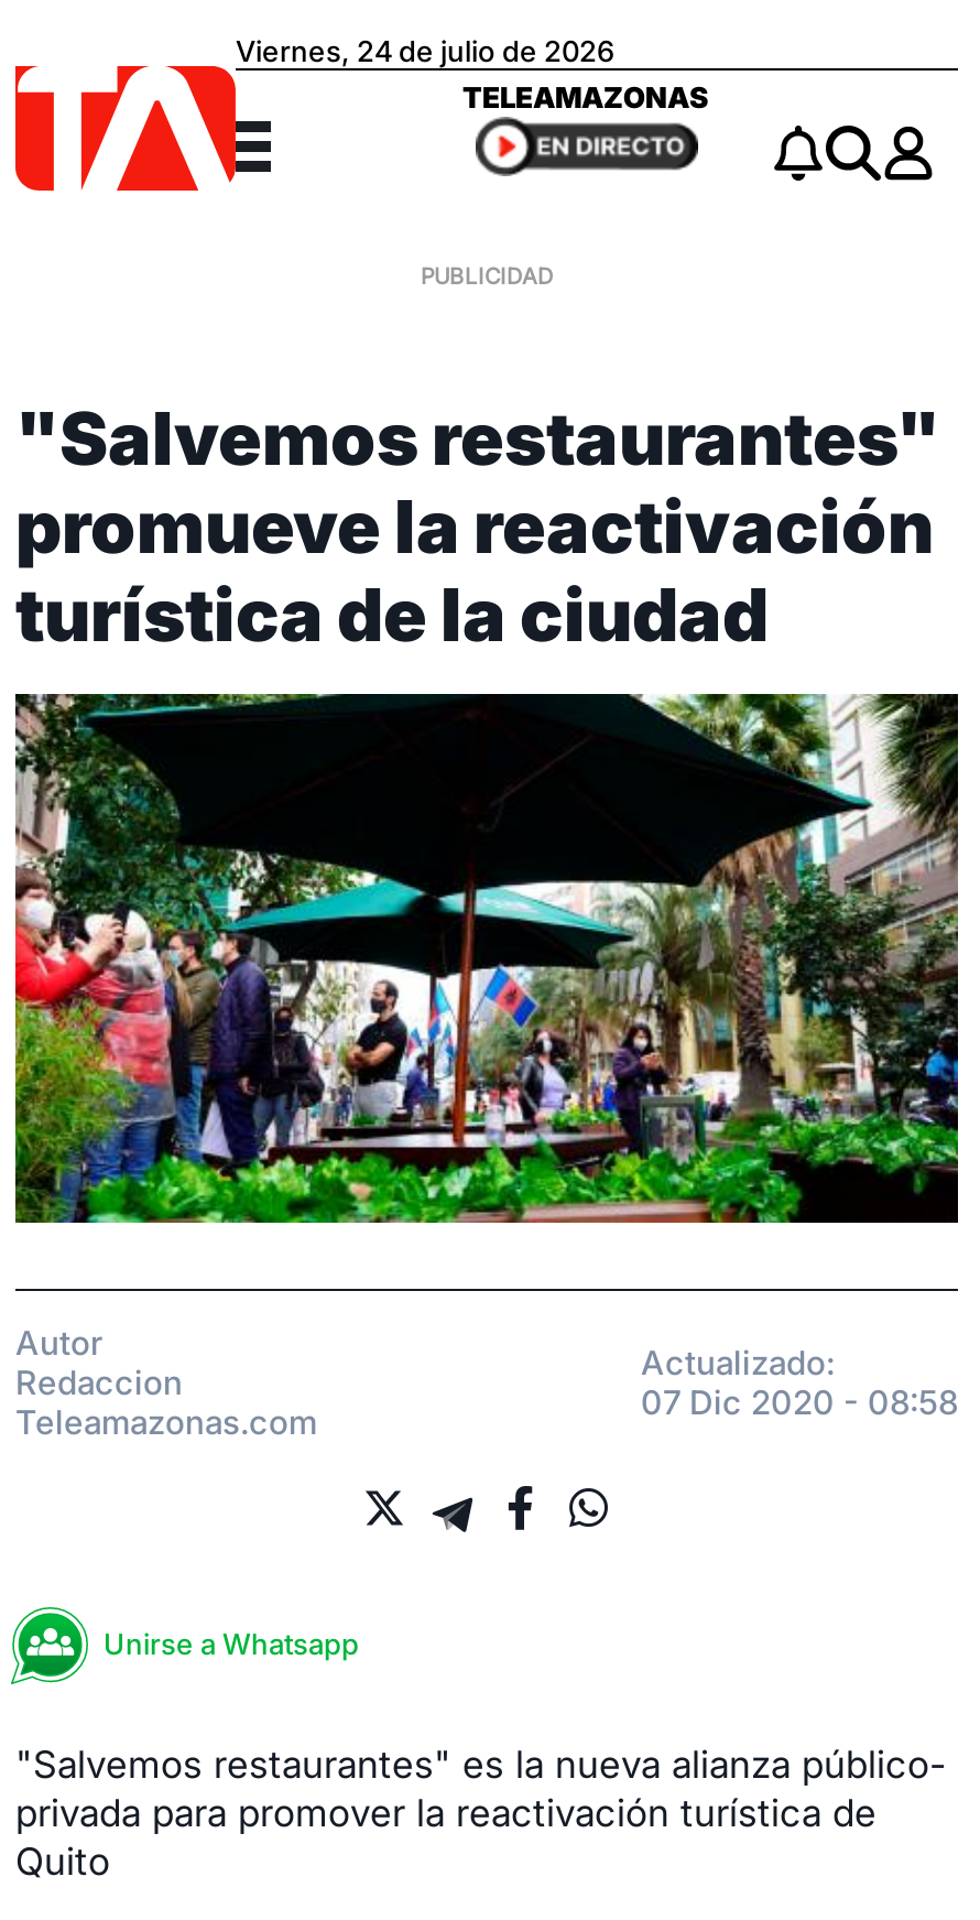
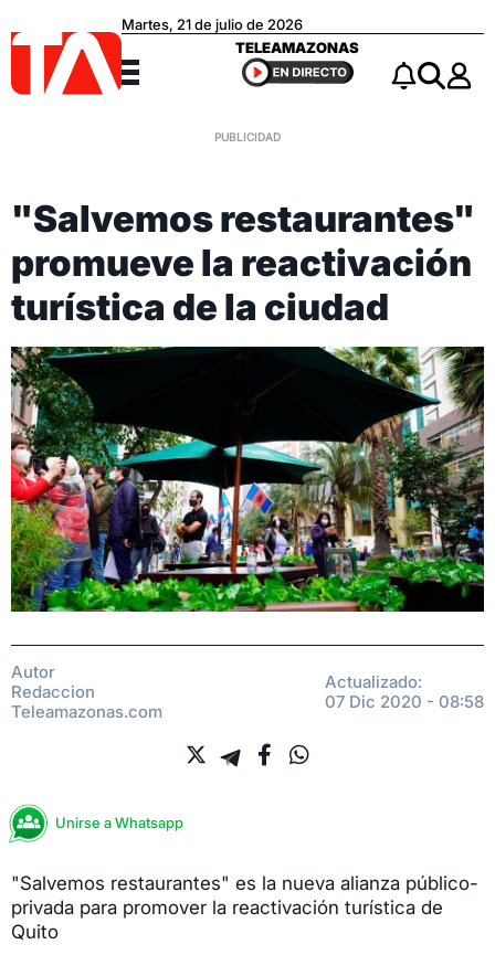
- Viernes, 24 de julio de 2026
+ Martes, 21 de julio de 2026
